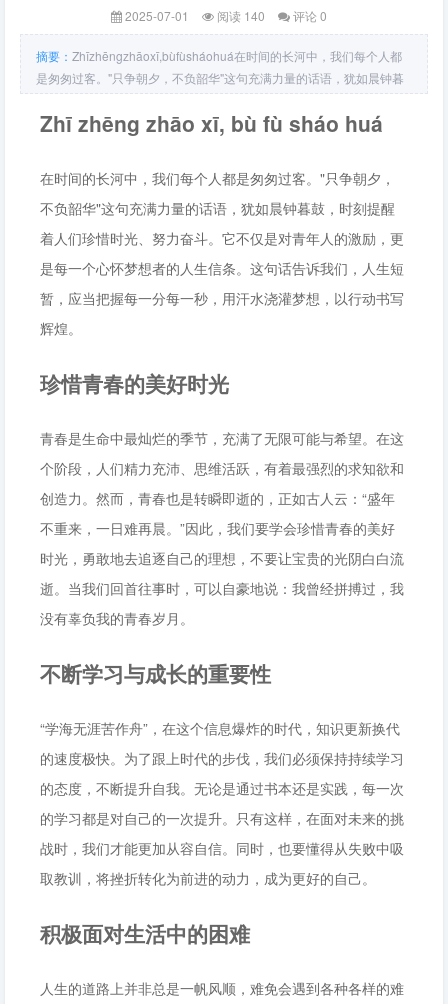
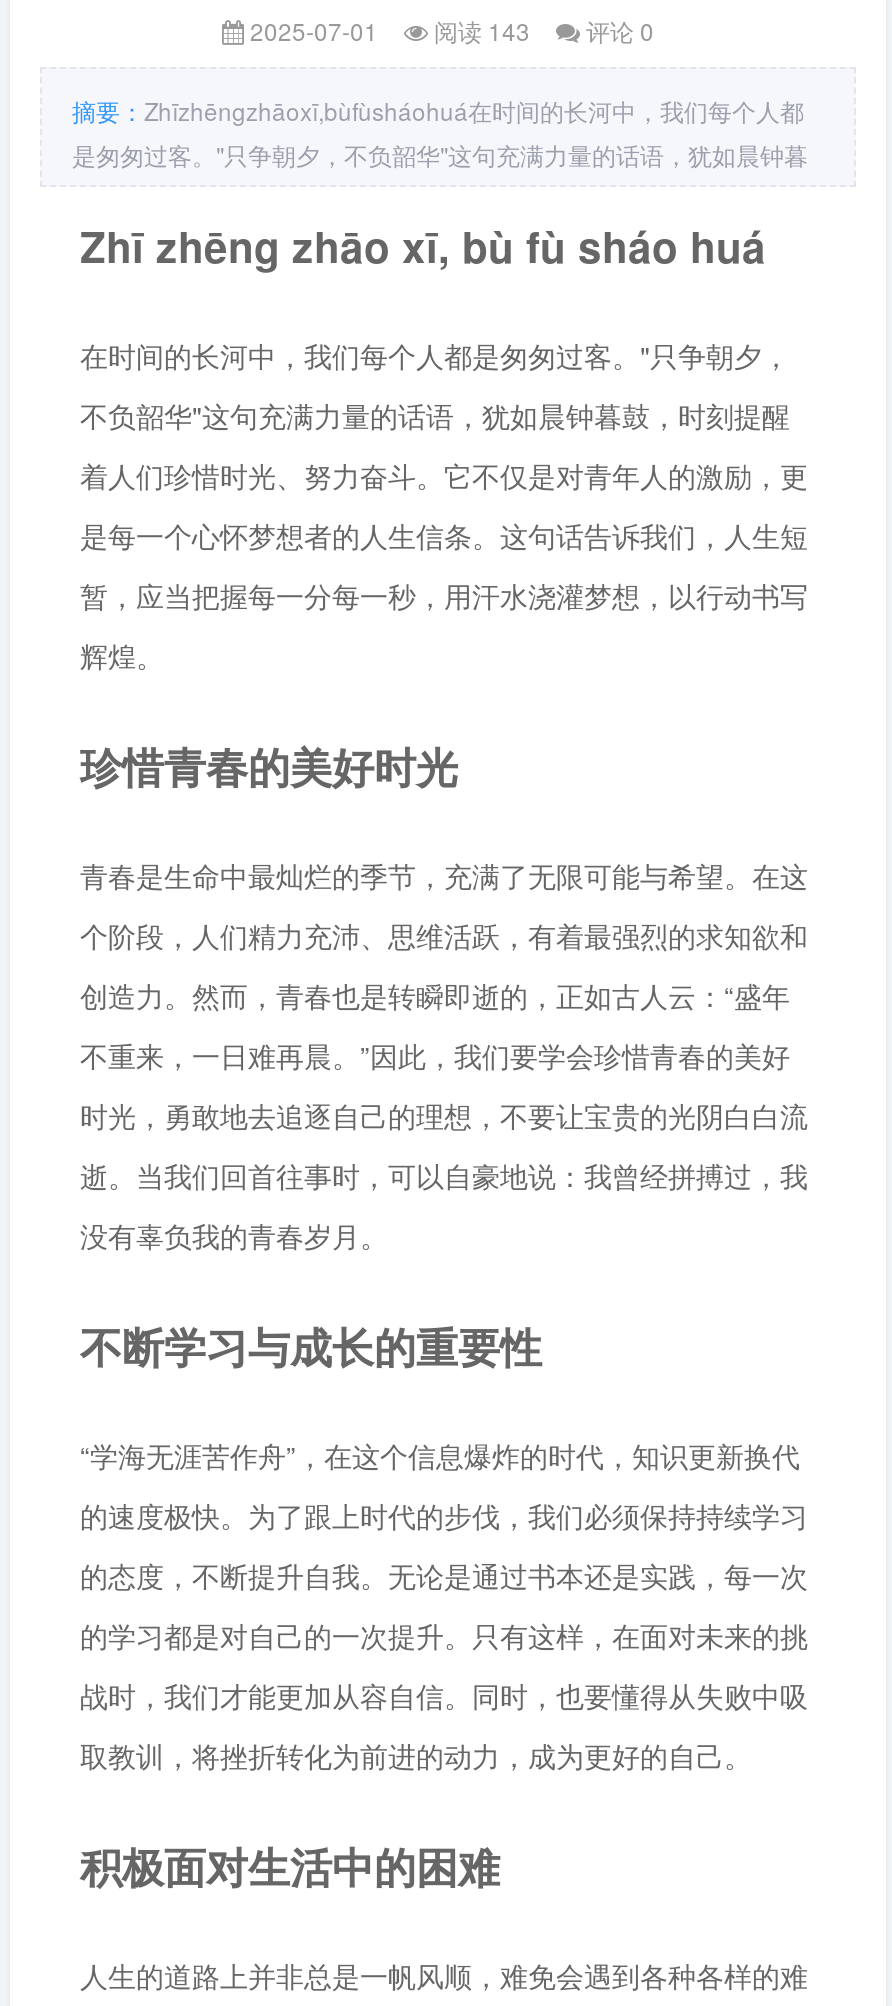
- 2025-07-01 阅读 140 评论 0
+ 2025-07-01 阅读 143 评论 0
